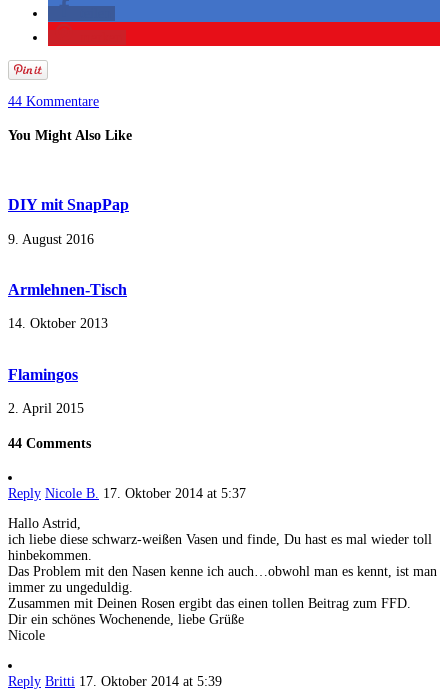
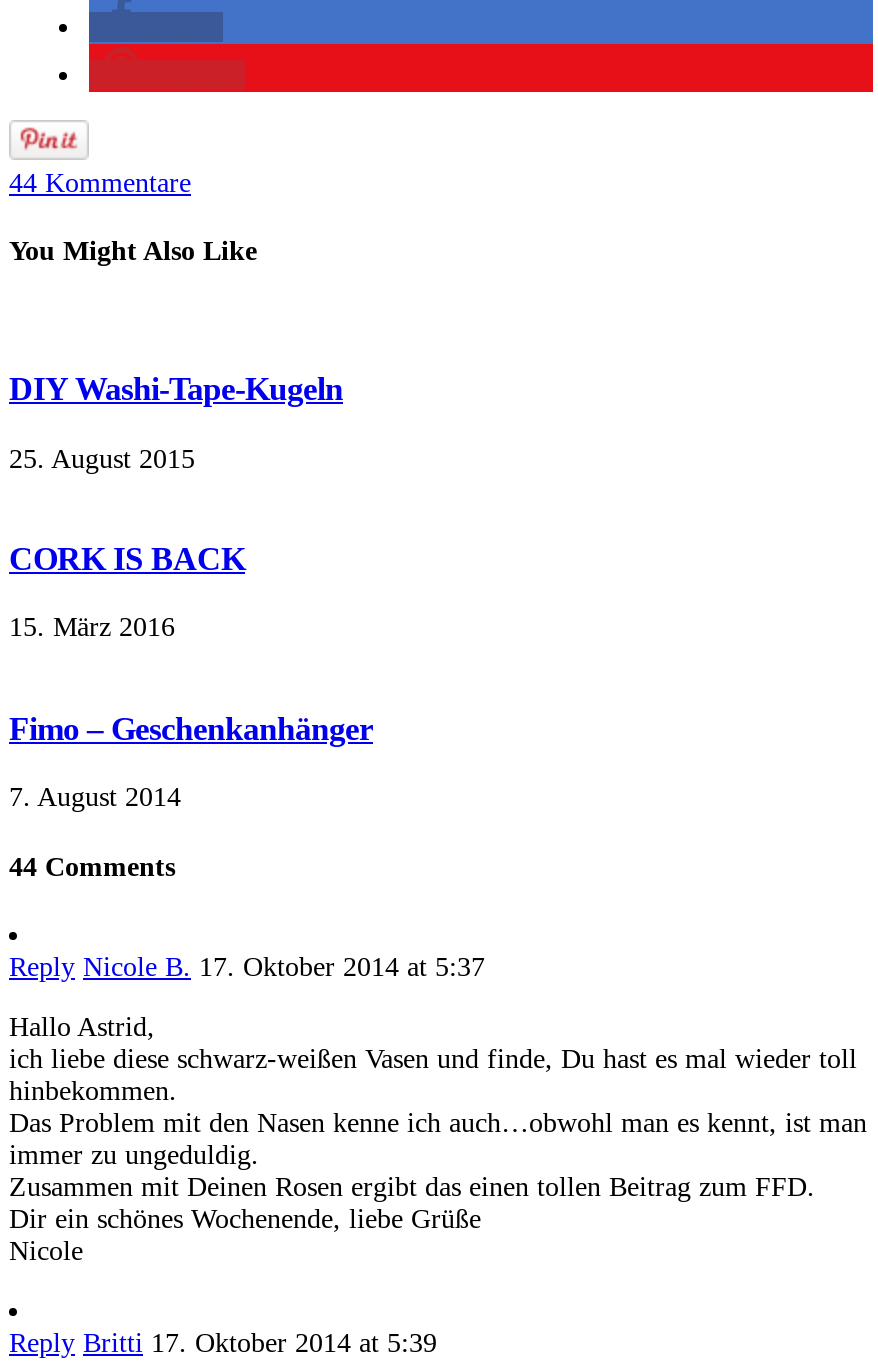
- DIY mit SnapPap
+ DIY Washi-Tape-Kugeln

- 9. August 2016
+ 25. August 2015

- Armlehnen-Tisch
+ CORK IS BACK

- 14. Oktober 2013
+ 15. März 2016

- Flamingos
+ Fimo – Geschenkanhänger

- 2. April 2015
+ 7. August 2014
